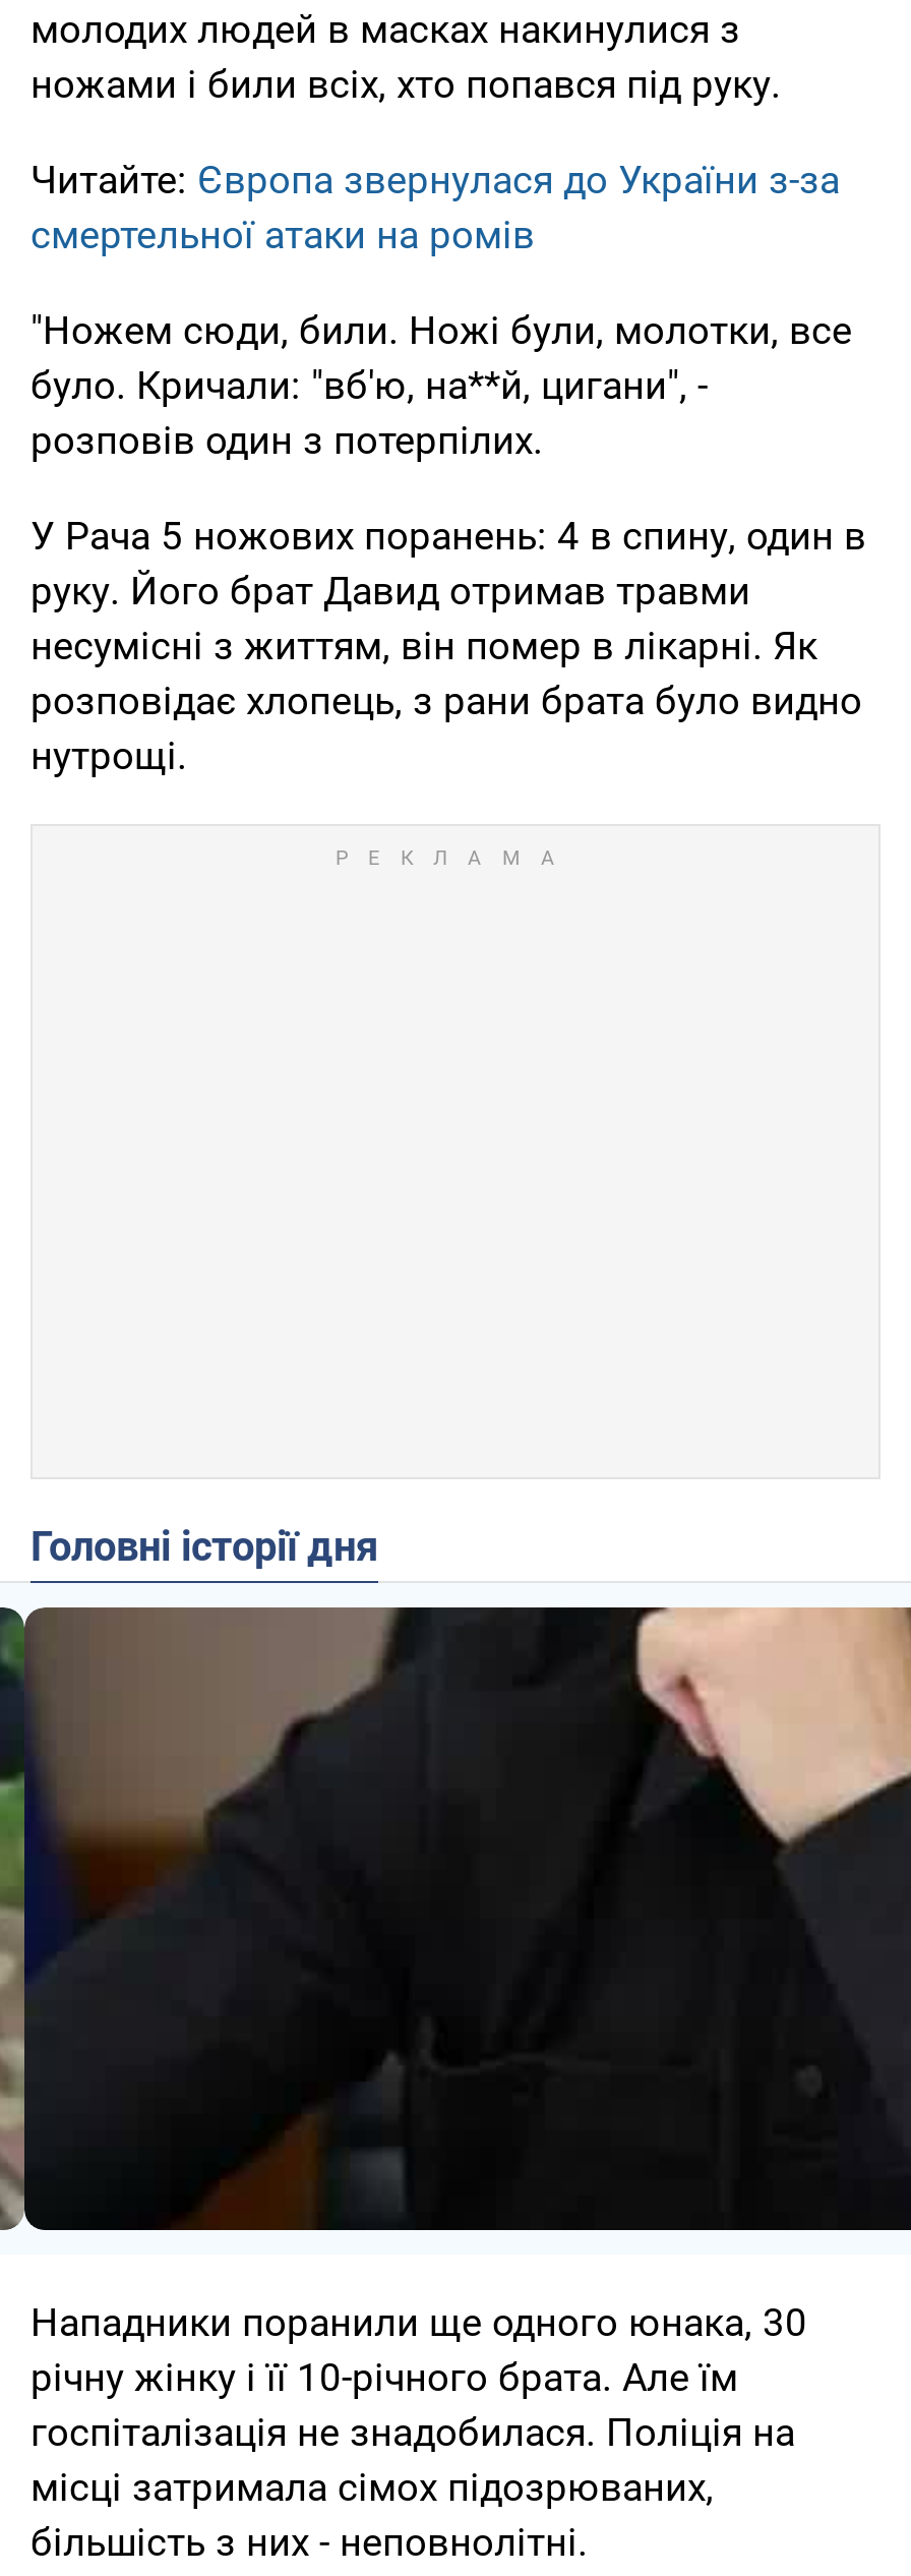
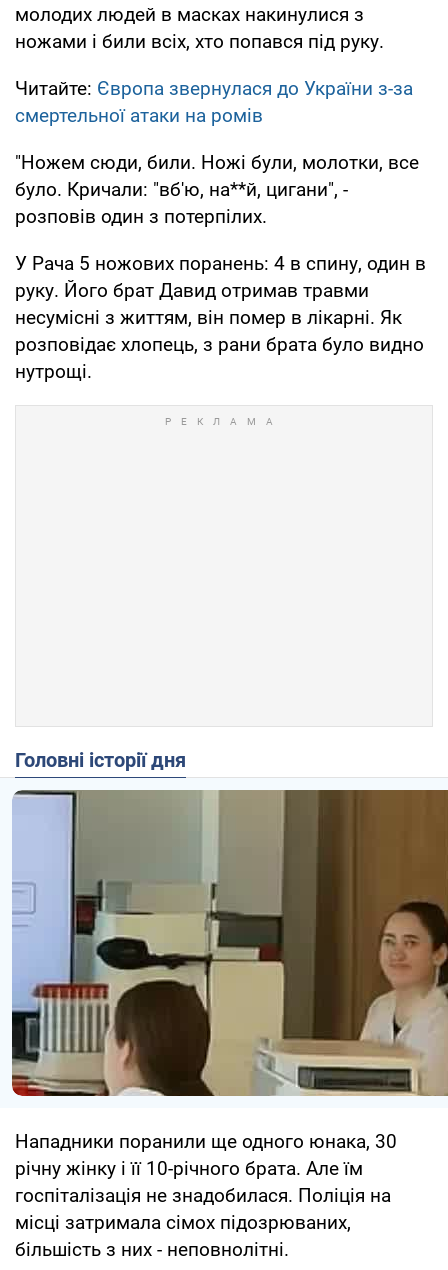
- [image]
+ [image]
